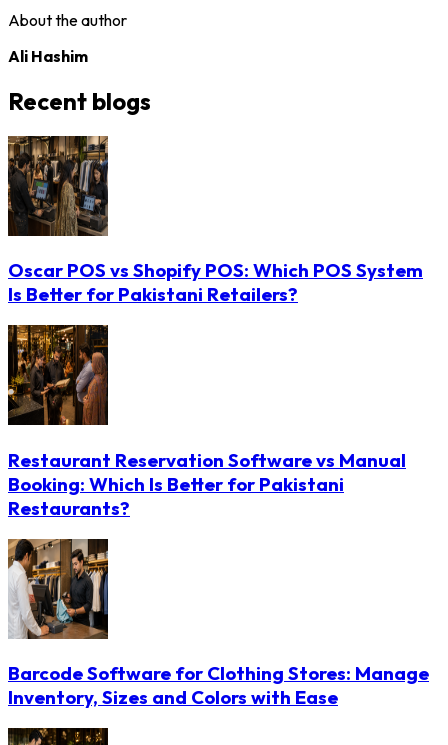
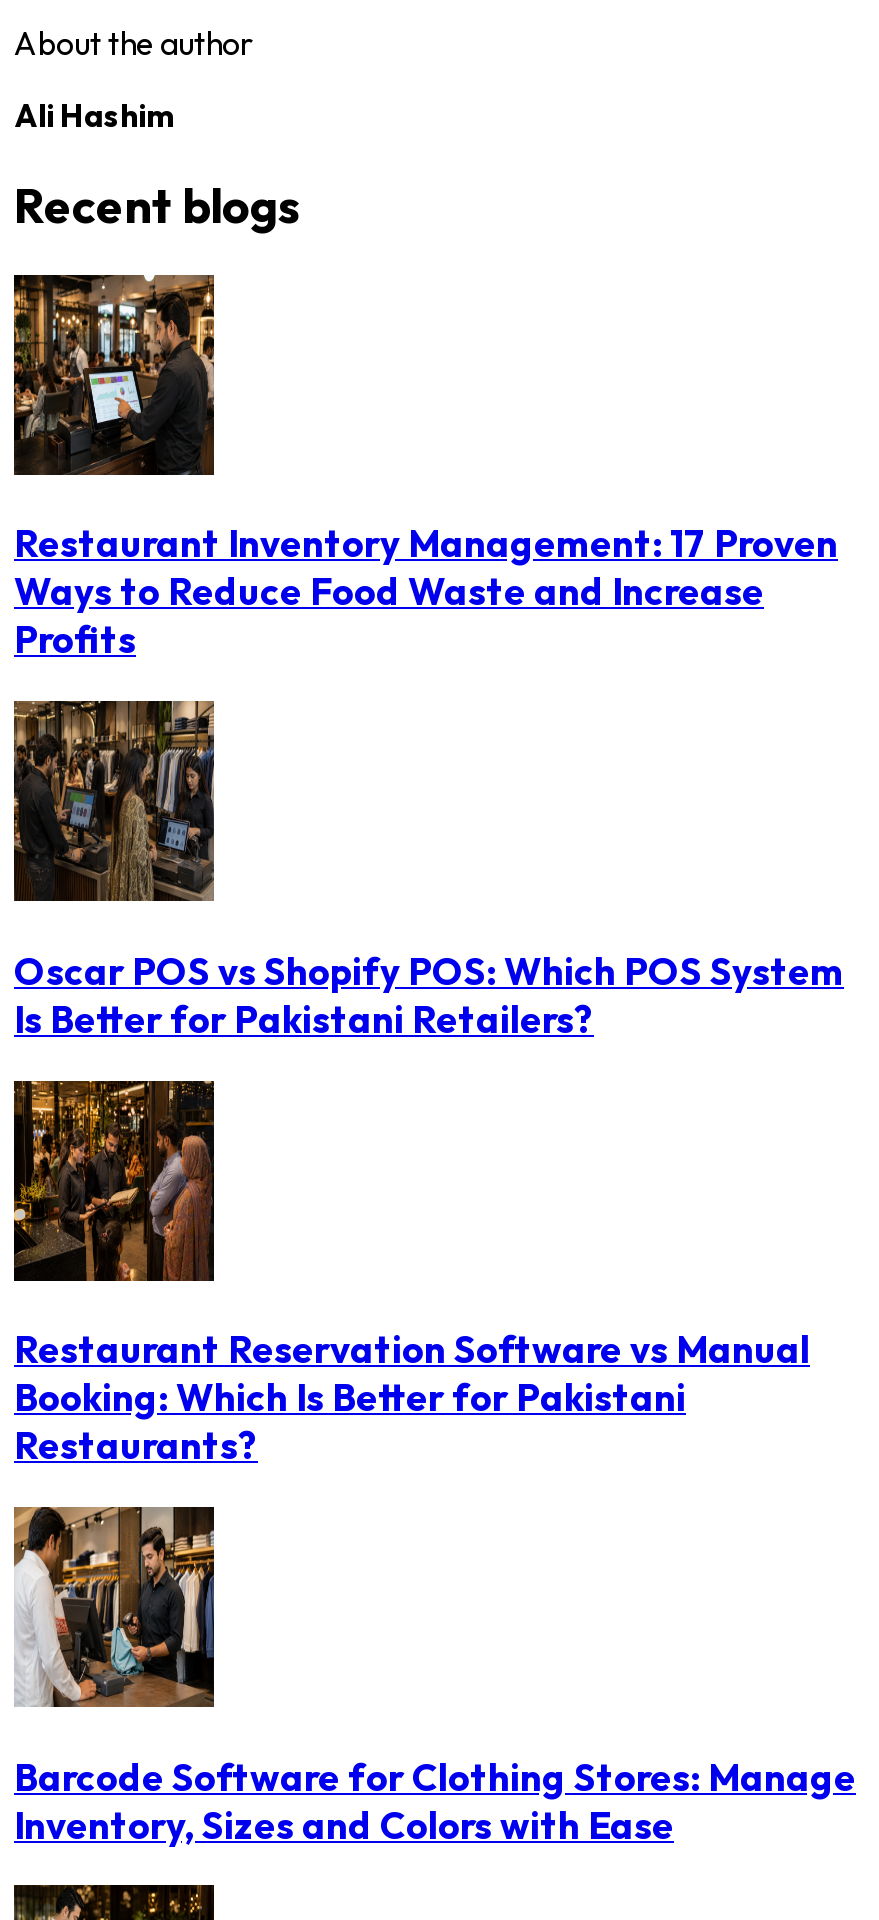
+ [image]
+ Restaurant Inventory Management: 17 Proven
+ Ways to Reduce Food Waste and Increase
+ Profits
